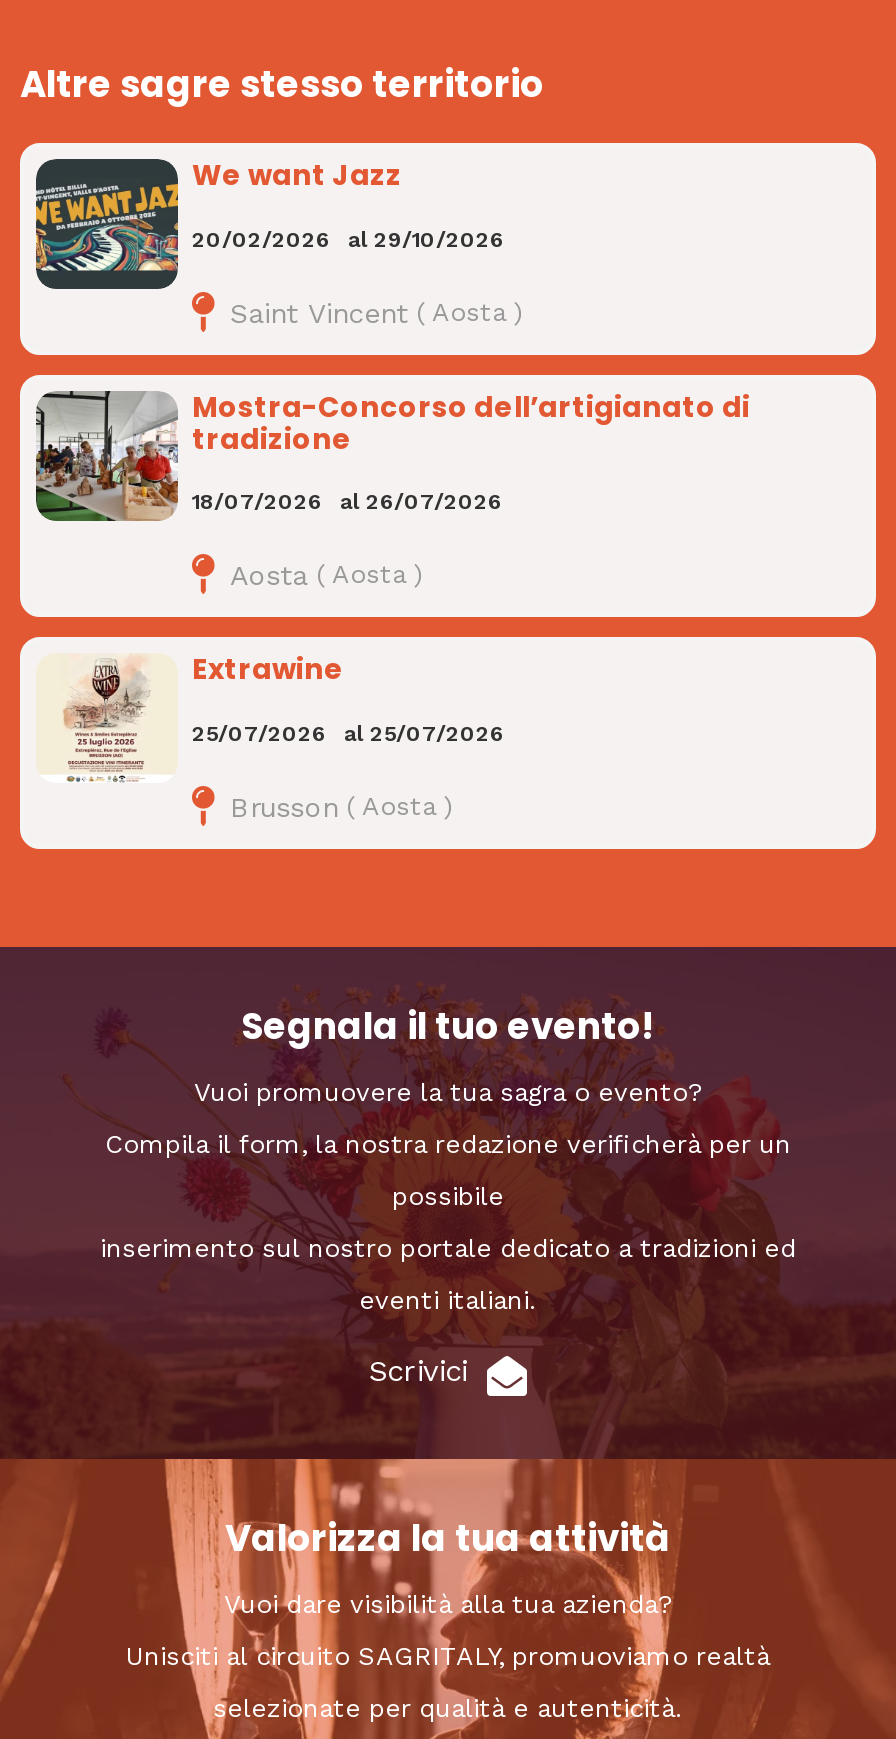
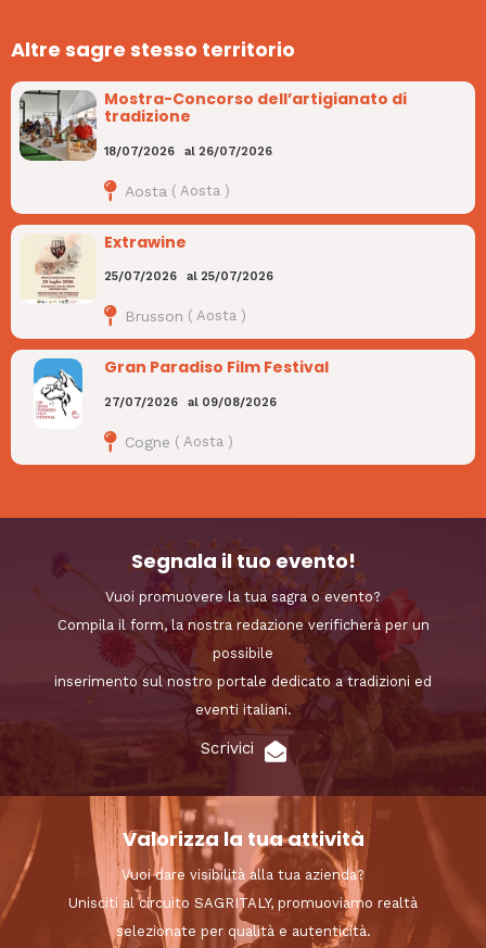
- [image]
- We want Jazz
- 20/02/2026
- al 29/10/2026
- Saint Vincent (Aosta)

moved up: [image] | Mostra-Concorso dell’artigianato di | tradizione | ... | al 25/07/2026 | Brusson (Aosta)

+ [image]
+ Gran Paradiso Film Festival
+ 27/07/2026
+ al 09/08/2026
+ Cogne (Aosta)
